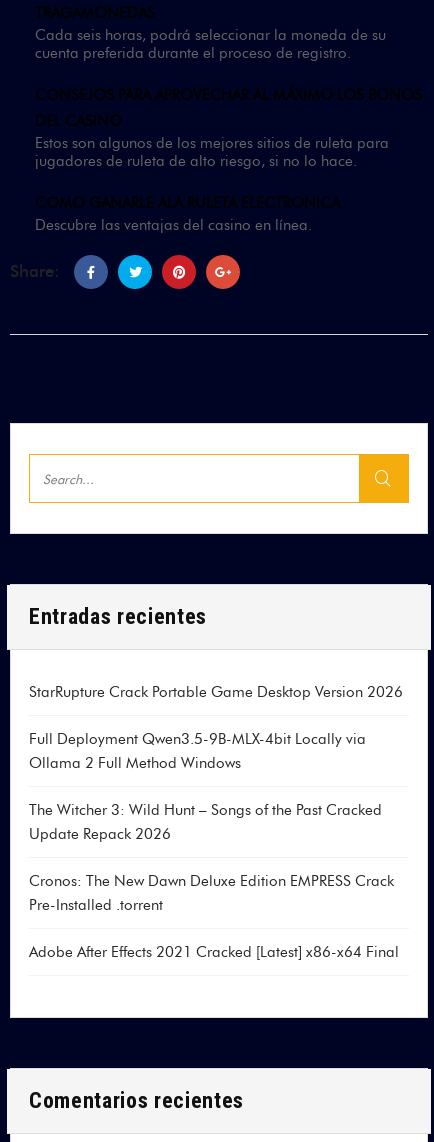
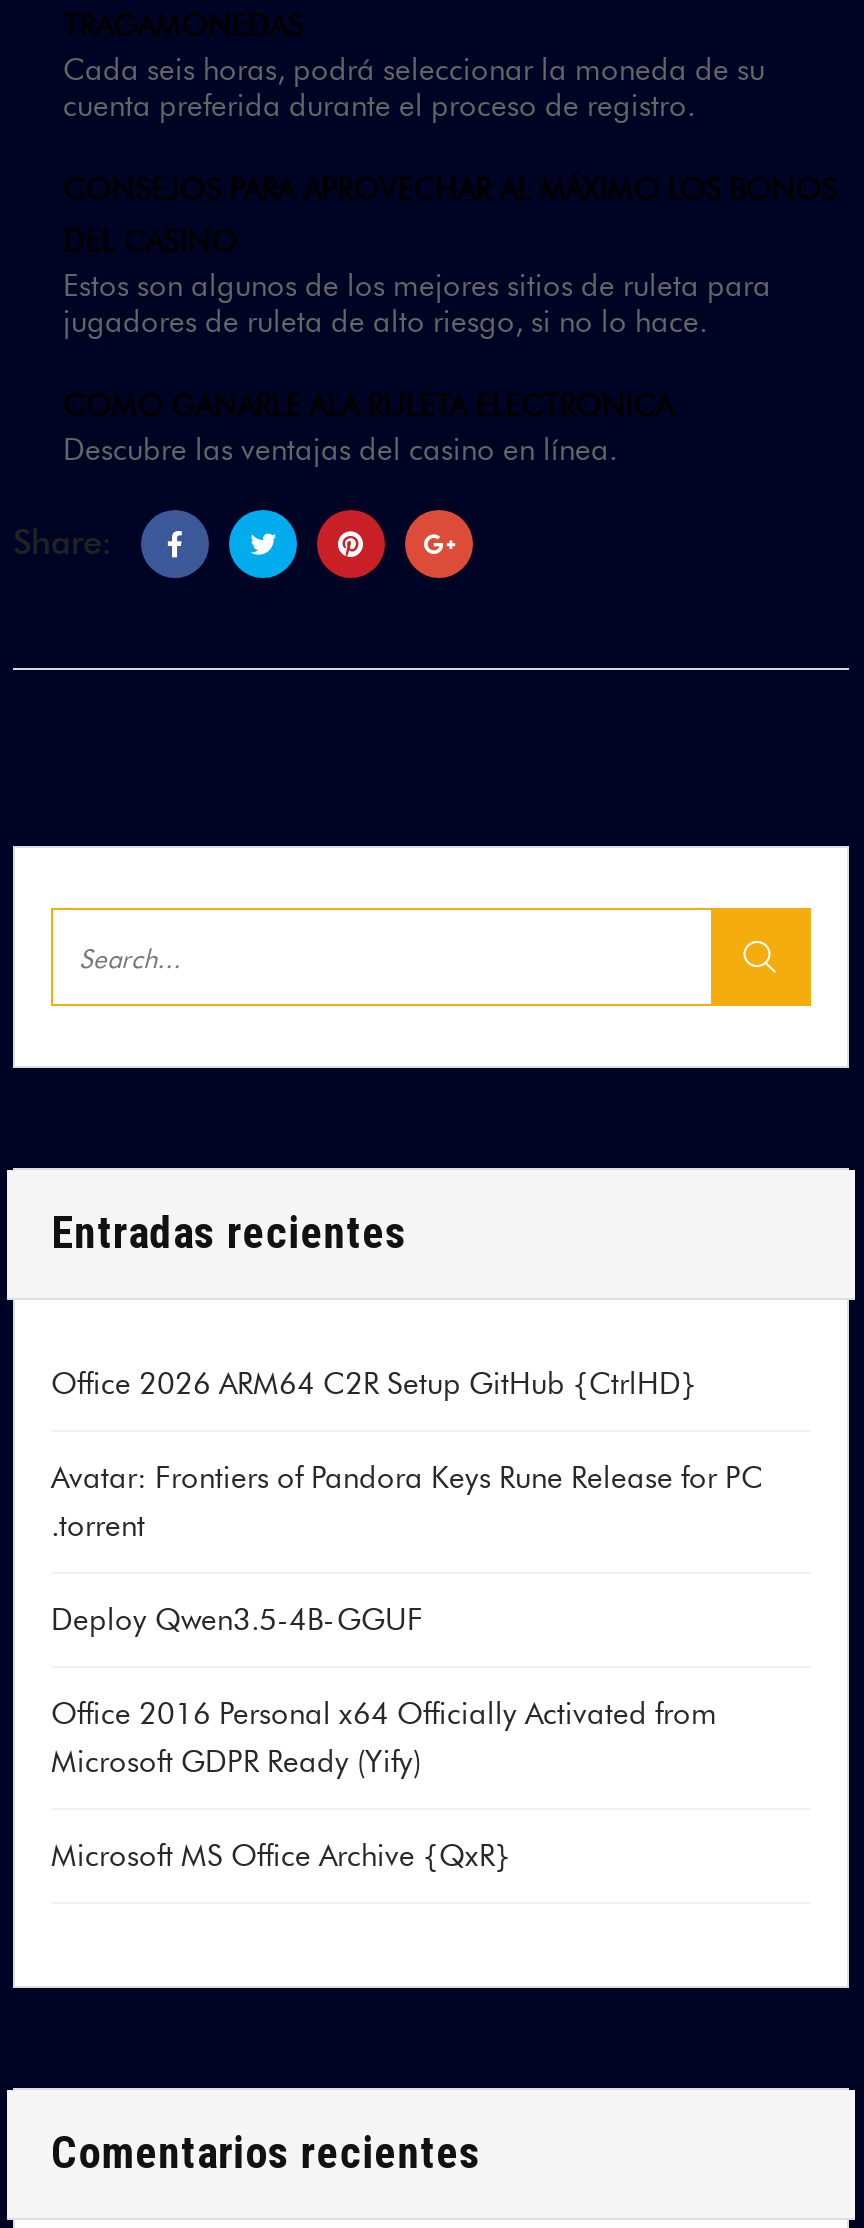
- StarRupture Crack Portable Game Desktop Version 2026
+ Office 2026 ARM64 C2R Setup GitHub {CtrlHD}

- Full Deployment Qwen3.5-9B-MLX-4bit Locally via
- Ollama 2 Full Method Windows
+ Avatar: Frontiers of Pandora Keys Rune Release for PC
+ .torrent

- The Witcher 3: Wild Hunt – Songs of the Past Cracked
- Update Repack 2026
+ Deploy Qwen3.5-4B-GGUF

- Cronos: The New Dawn Deluxe Edition EMPRESS Crack
- Pre-Installed .torrent
+ Office 2016 Personal x64 Officially Activated from
+ Microsoft GDPR Ready (Yify)

- Adobe After Effects 2021 Cracked [Latest] x86-x64 Final
+ Microsoft MS Office Archive {QxR}
